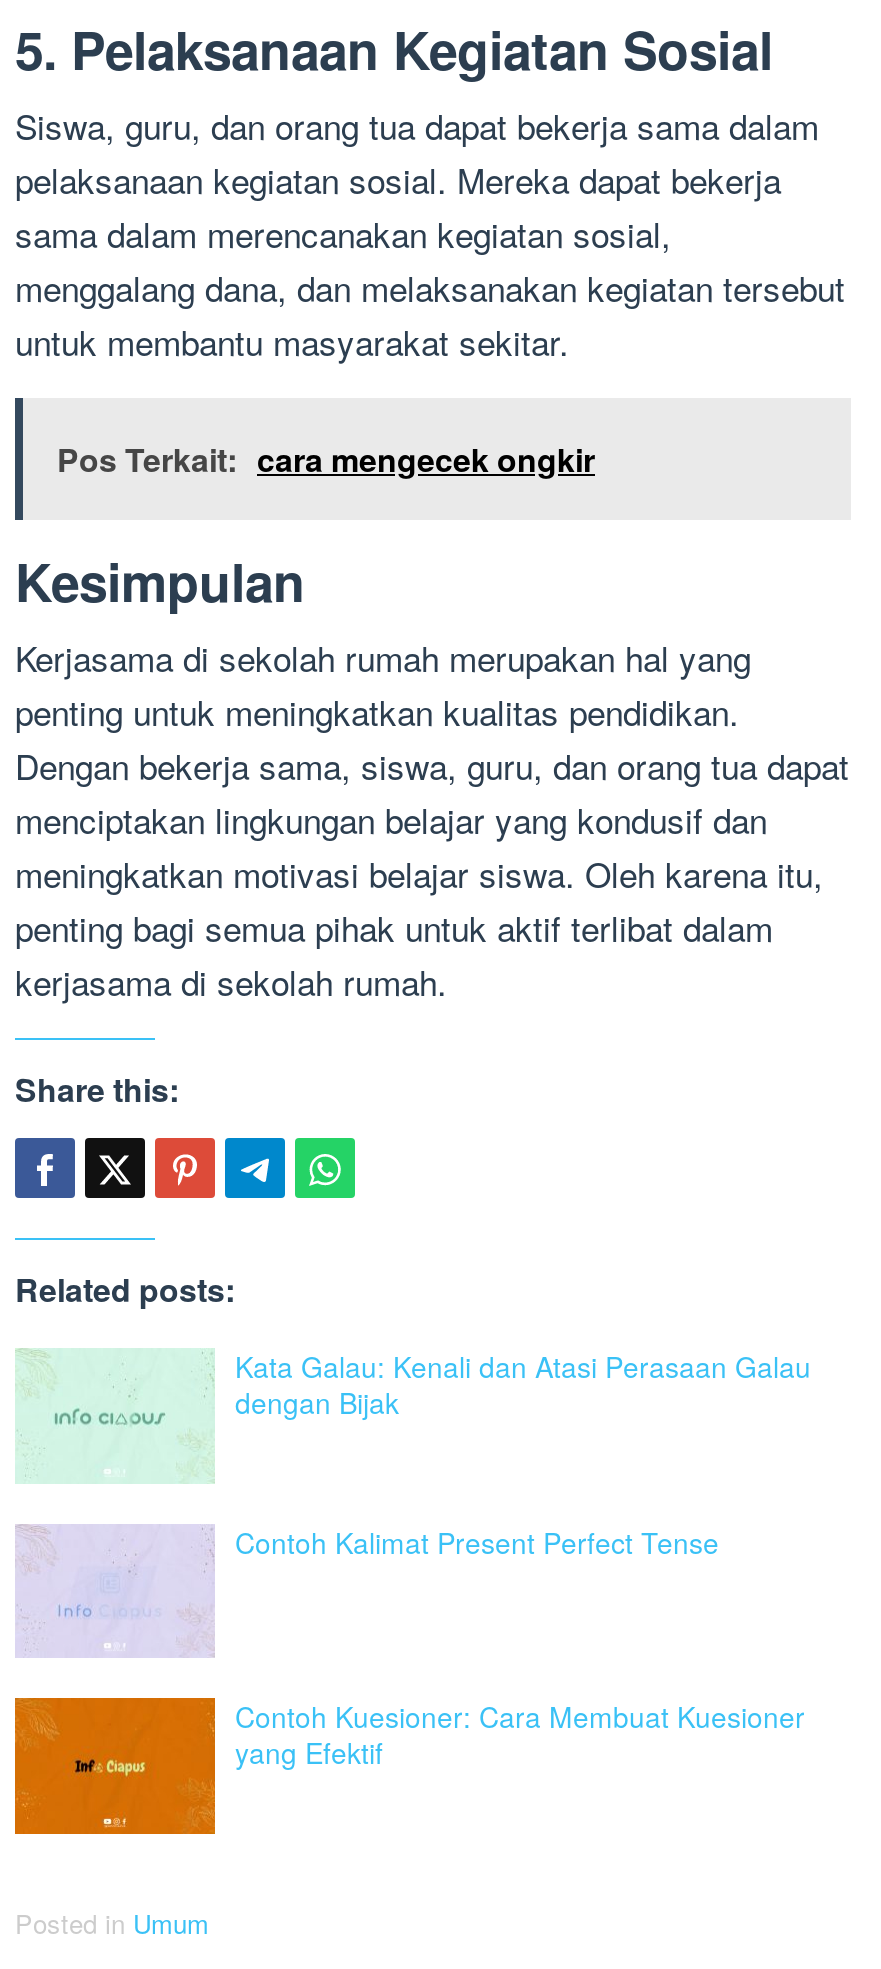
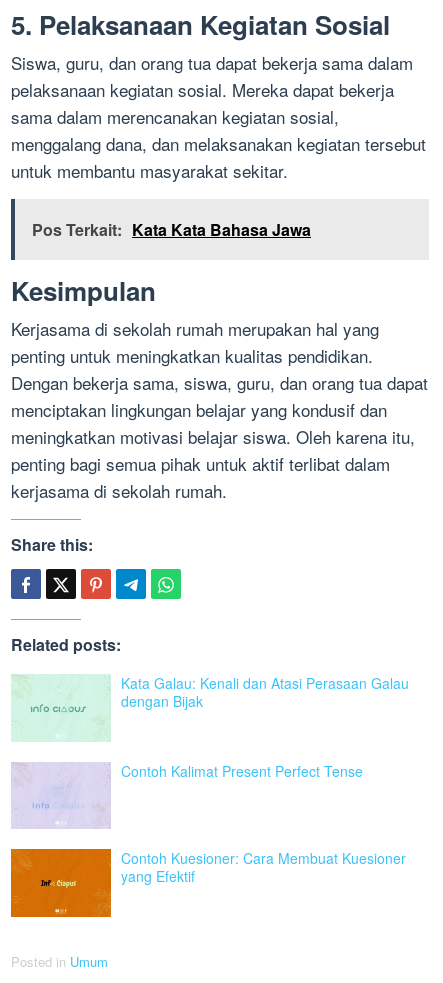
- Pos Terkait: cara mengecek ongkir
+ Pos Terkait: Kata Kata Bahasa Jawa
